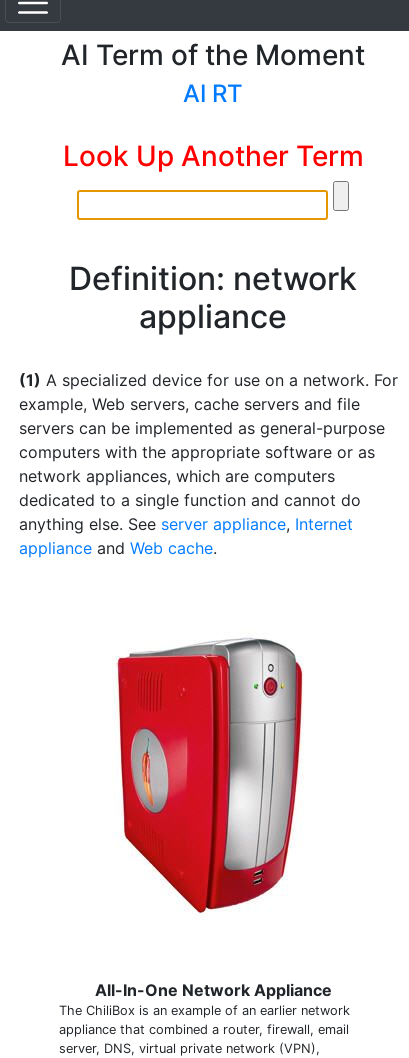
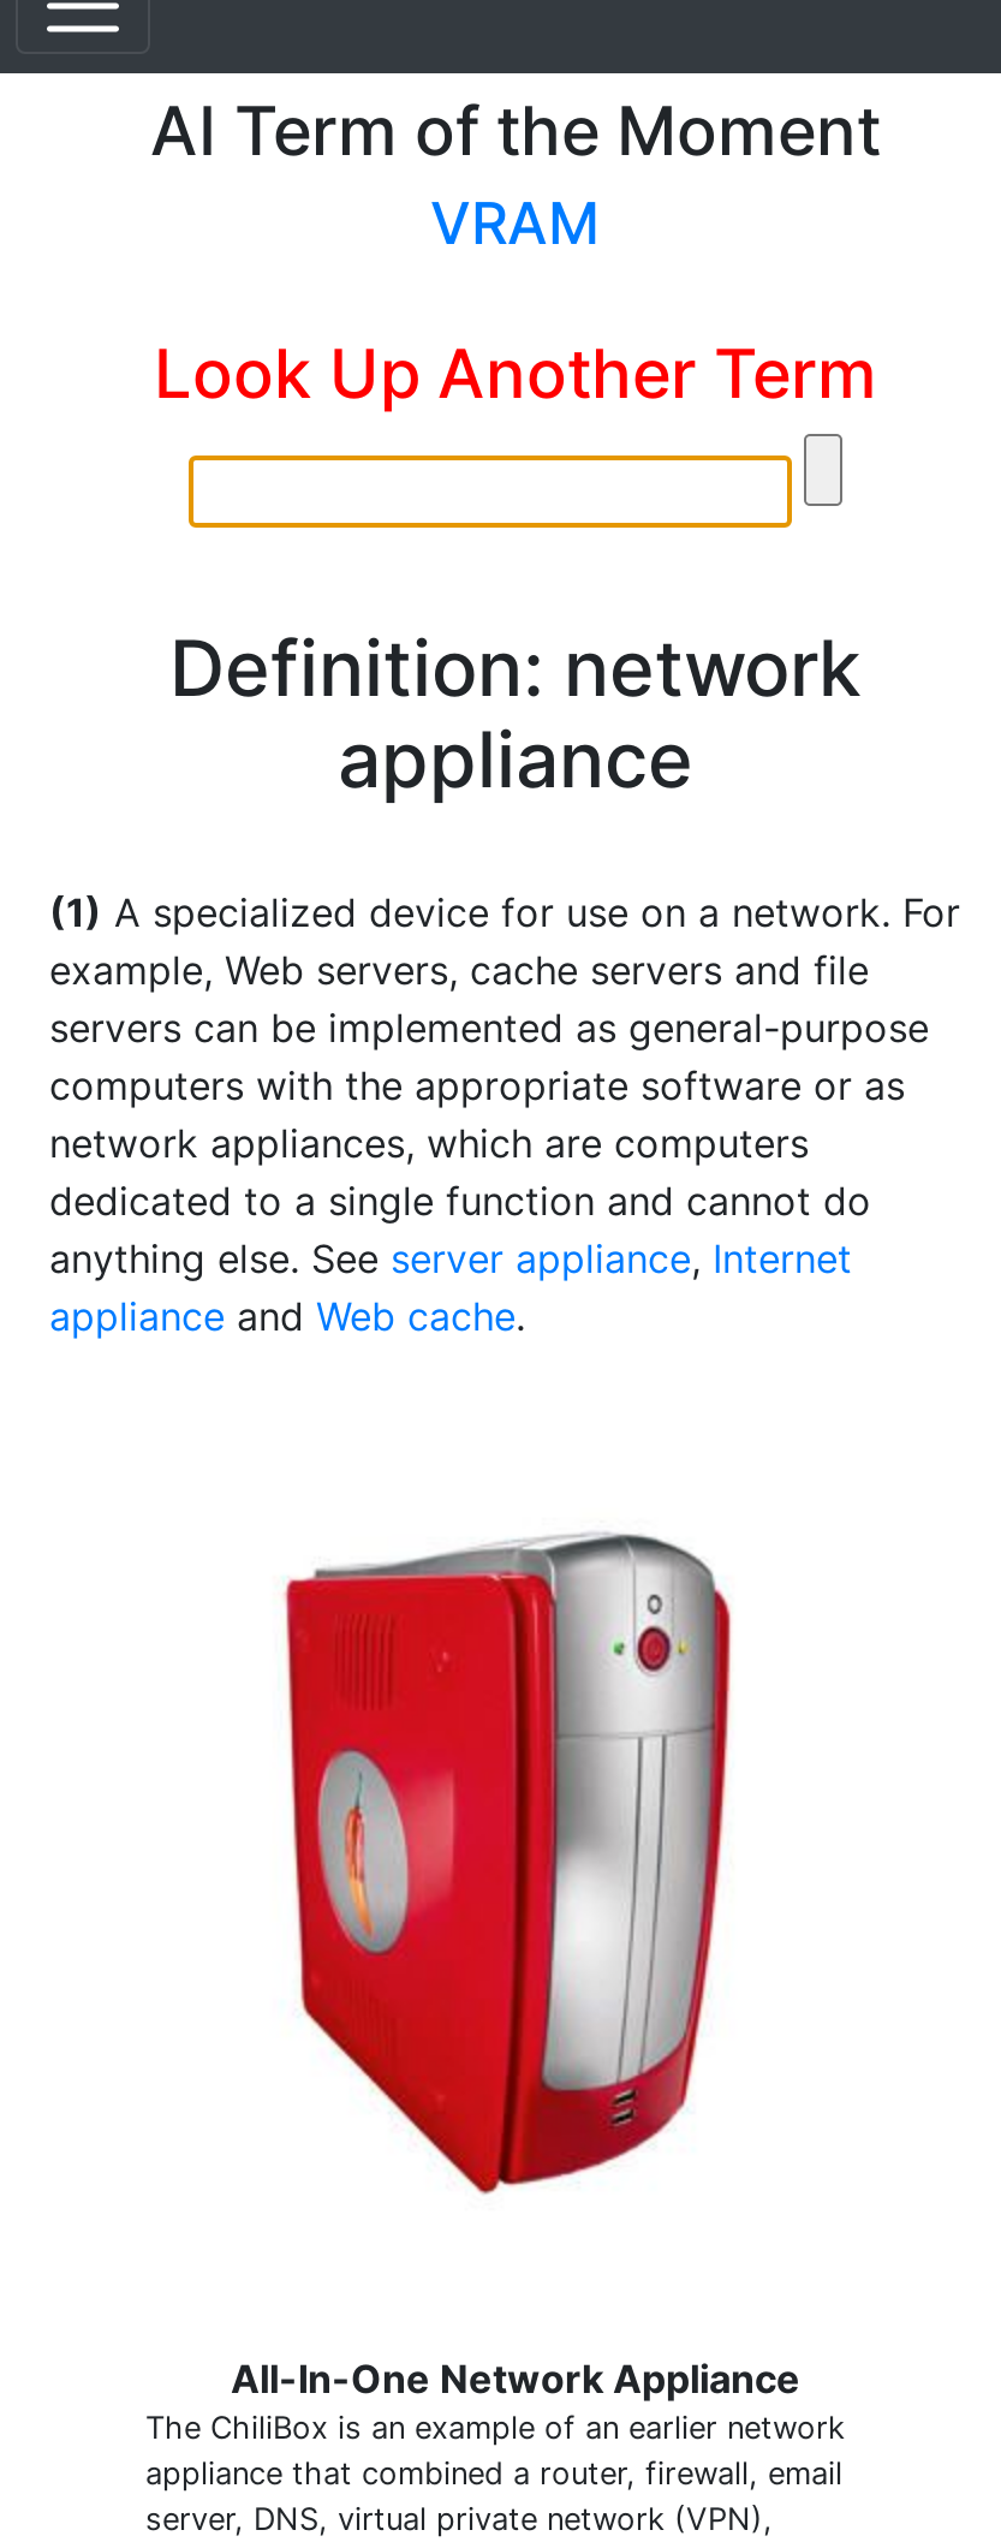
- AI RT
+ VRAM
